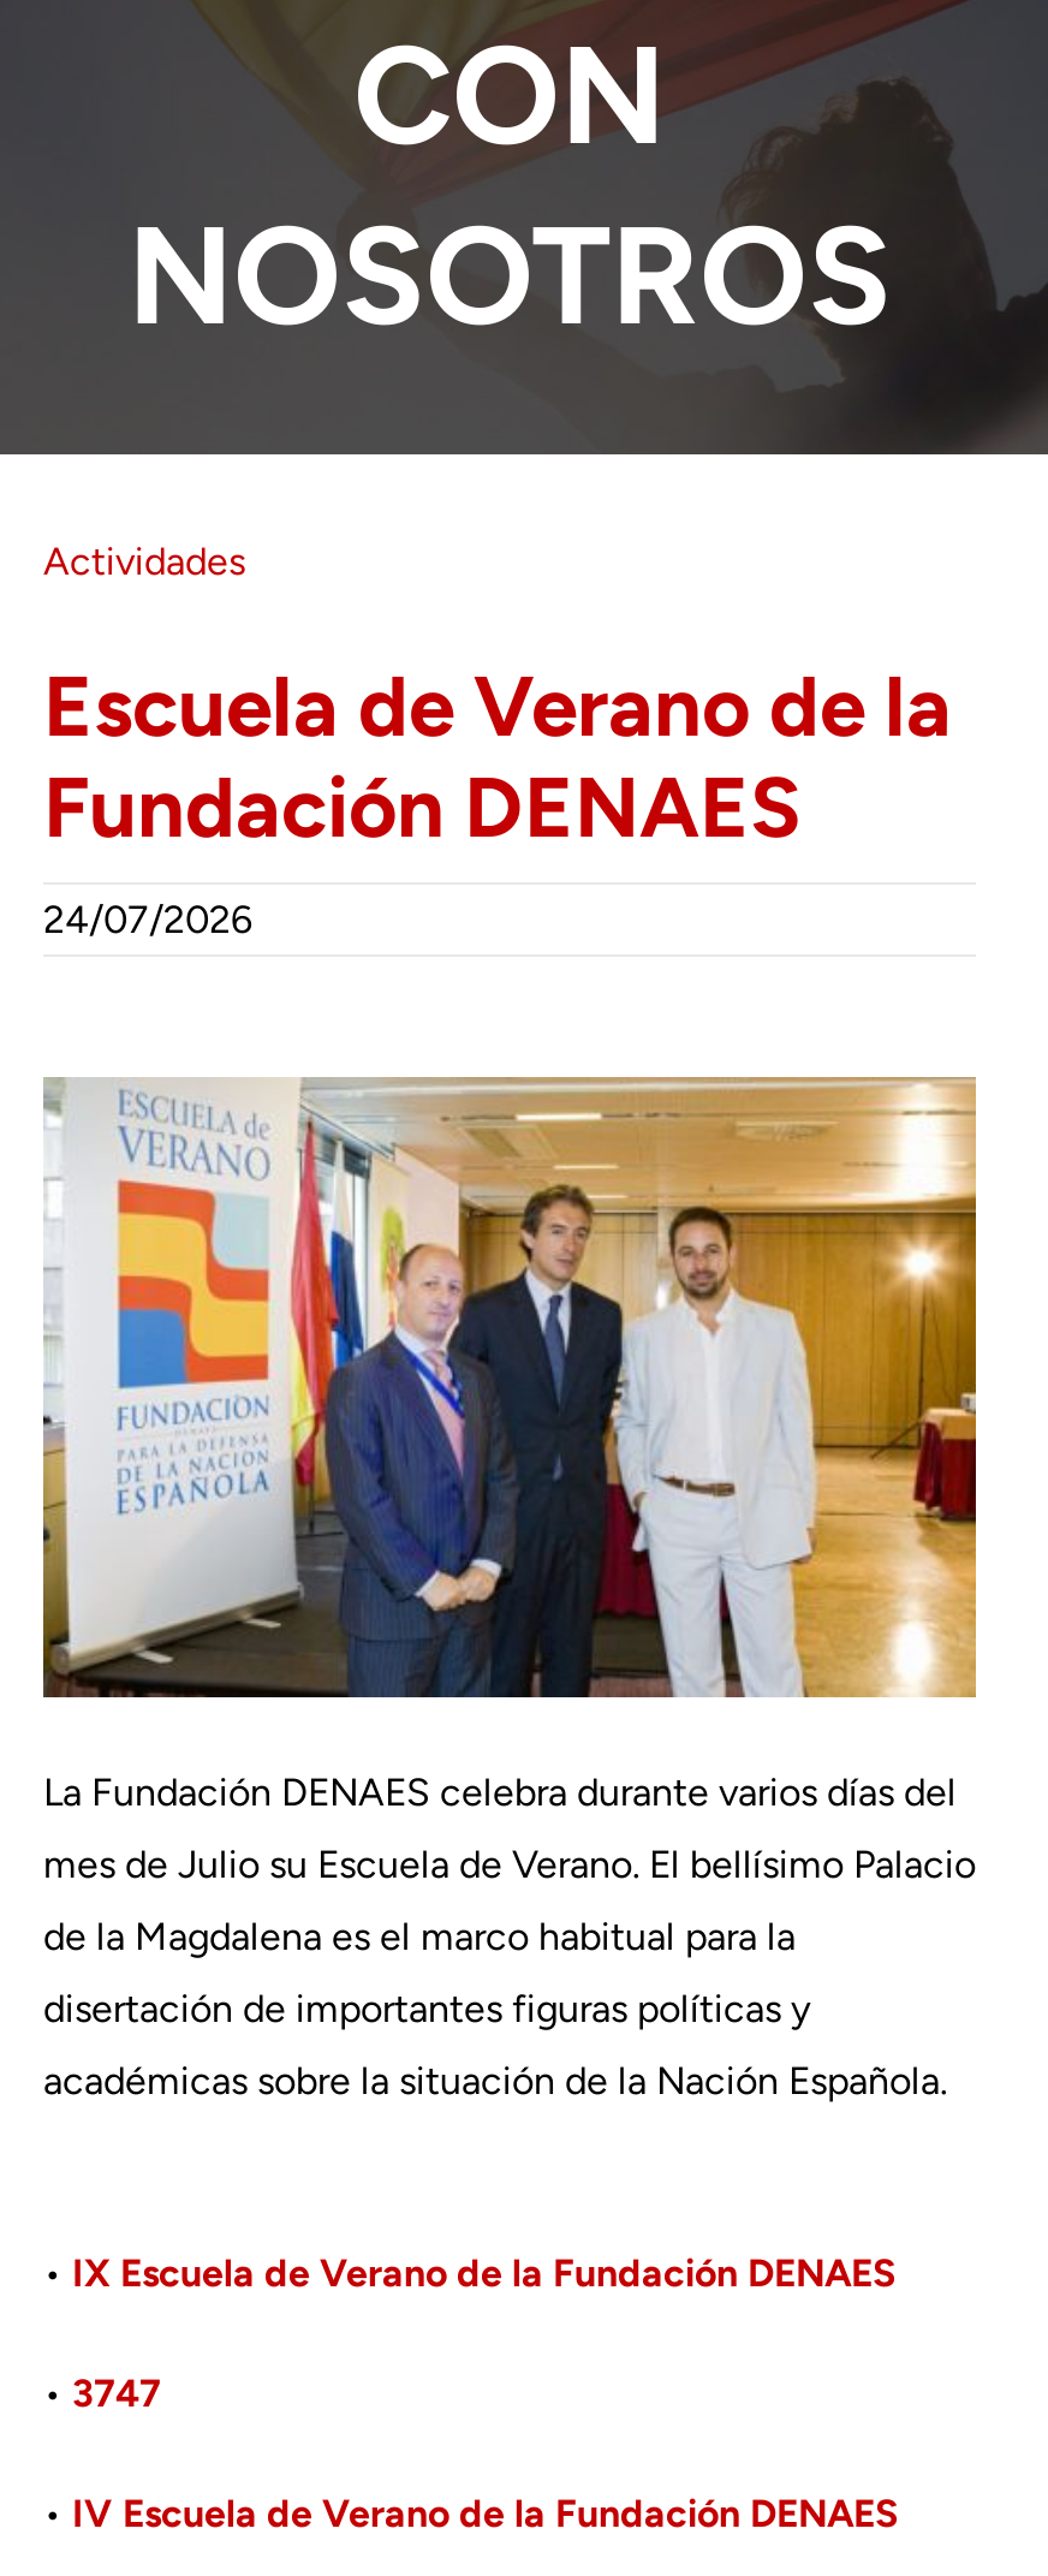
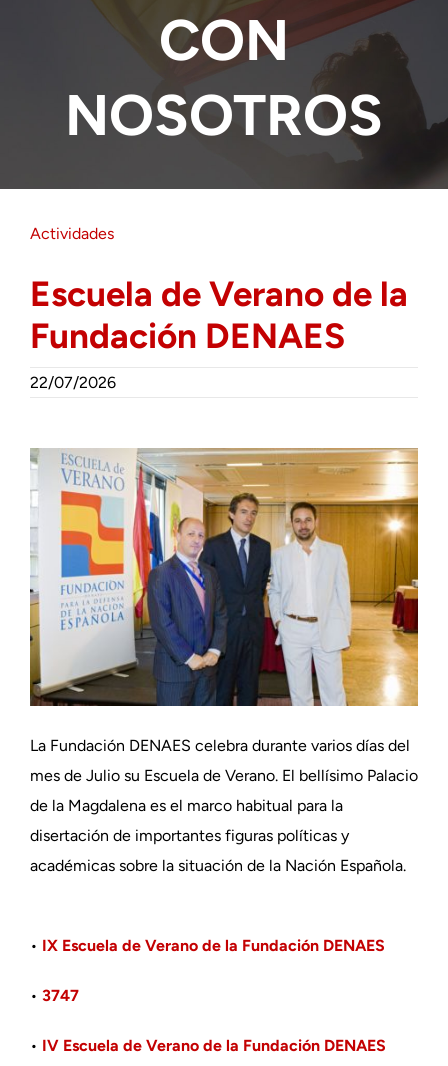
- 24/07/2026
+ 22/07/2026
